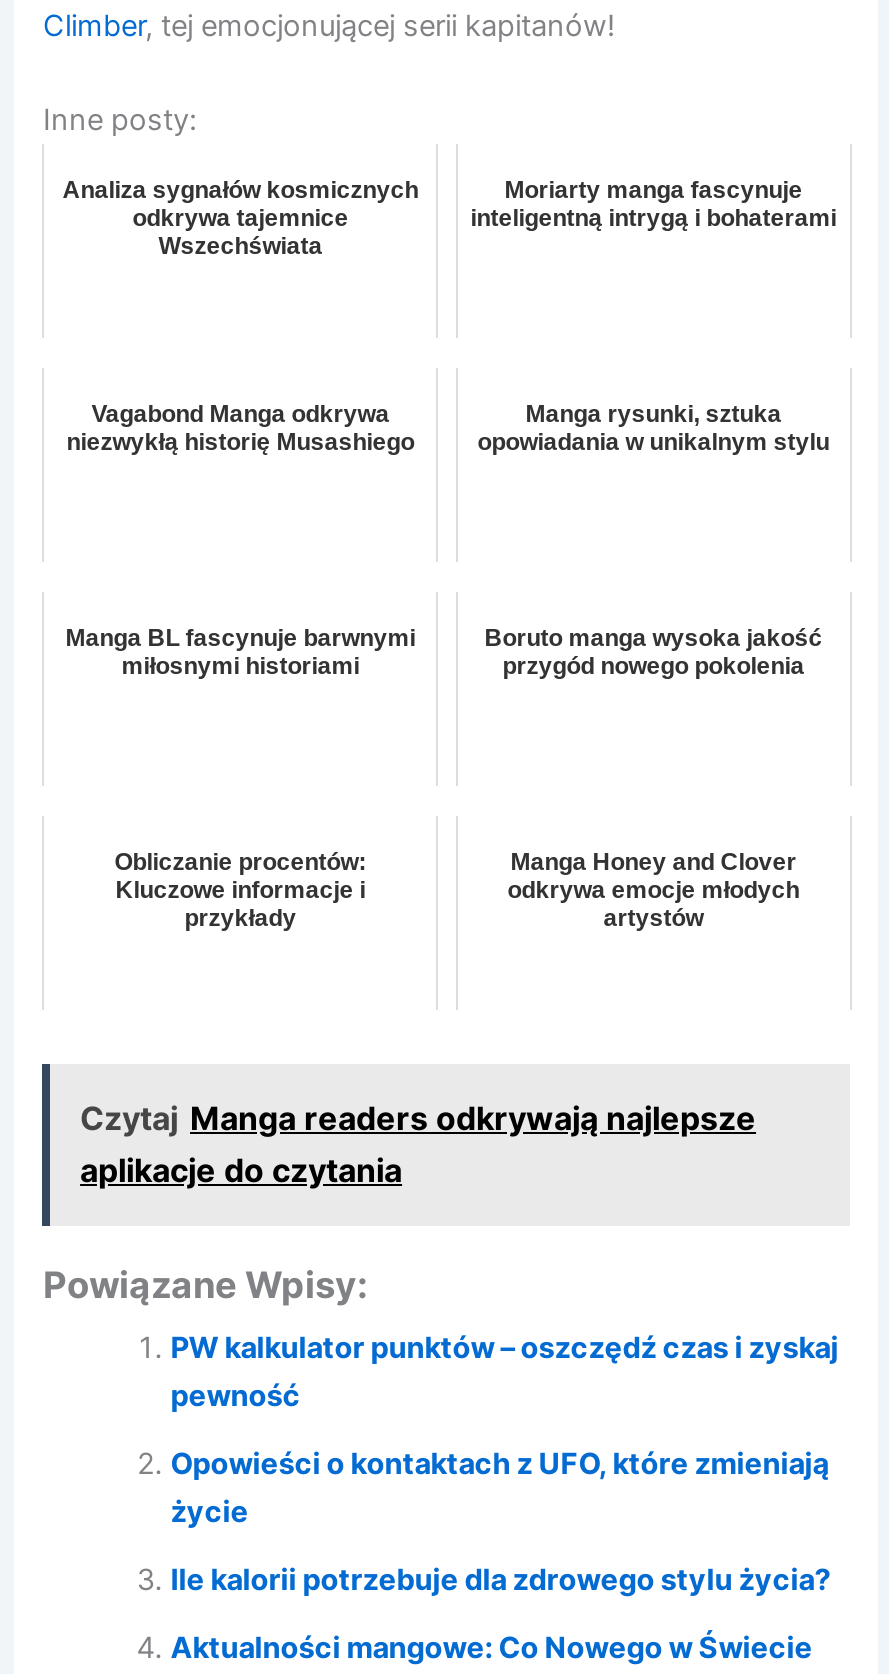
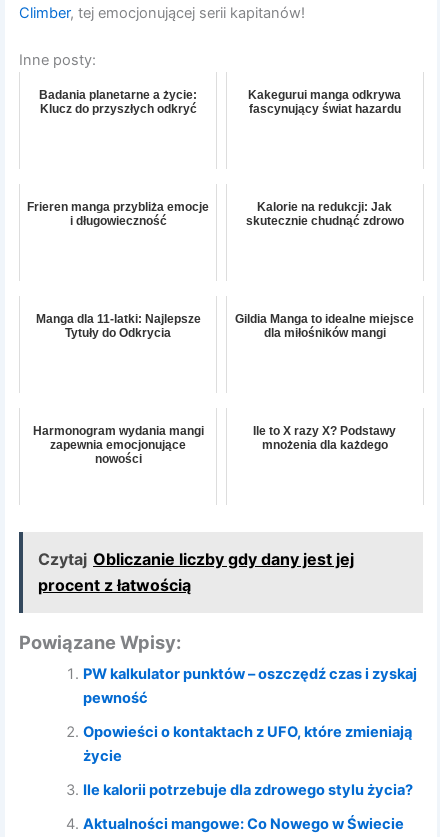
- Analiza sygnałów kosmicznych
- odkrywa tajemnice
- Wszechświata
+ Badania planetarne a życie:
+ Klucz do przyszłych odkryć

- Moriarty manga fascynuje
- inteligentną intrygą i bohaterami
+ Kakegurui manga odkrywa
+ fascynujący świat hazardu

- Vagabond Manga odkrywa
- niezwykłą historię Musashiego
+ Frieren manga przybliża emocje
+ i długowieczność

- Manga rysunki, sztuka
- opowiadania w unikalnym stylu
+ Kalorie na redukcji: Jak
+ skutecznie chudnąć zdrowo

- Manga BL fascynuje barwnymi
- miłosnymi historiami
+ Manga dla 11-latki: Najlepsze
+ Tytuły do Odkrycia

- Boruto manga wysoka jakość
- przygód nowego pokolenia
+ Gildia Manga to idealne miejsce
+ dla miłośników mangi

- Obliczanie procentów:
- Kluczowe informacje i
- przykłady
+ Harmonogram wydania mangi
+ zapewnia emocjonujące
+ nowości

- Manga Honey and Clover
- odkrywa emocje młodych
- artystów
+ Ile to X razy X? Podstawy
+ mnożenia dla każdego

- Czytaj Manga readers odkrywają najlepsze
- aplikacje do czytania
+ Czytaj Obliczanie liczby gdy dany jest jej
+ procent z łatwością
